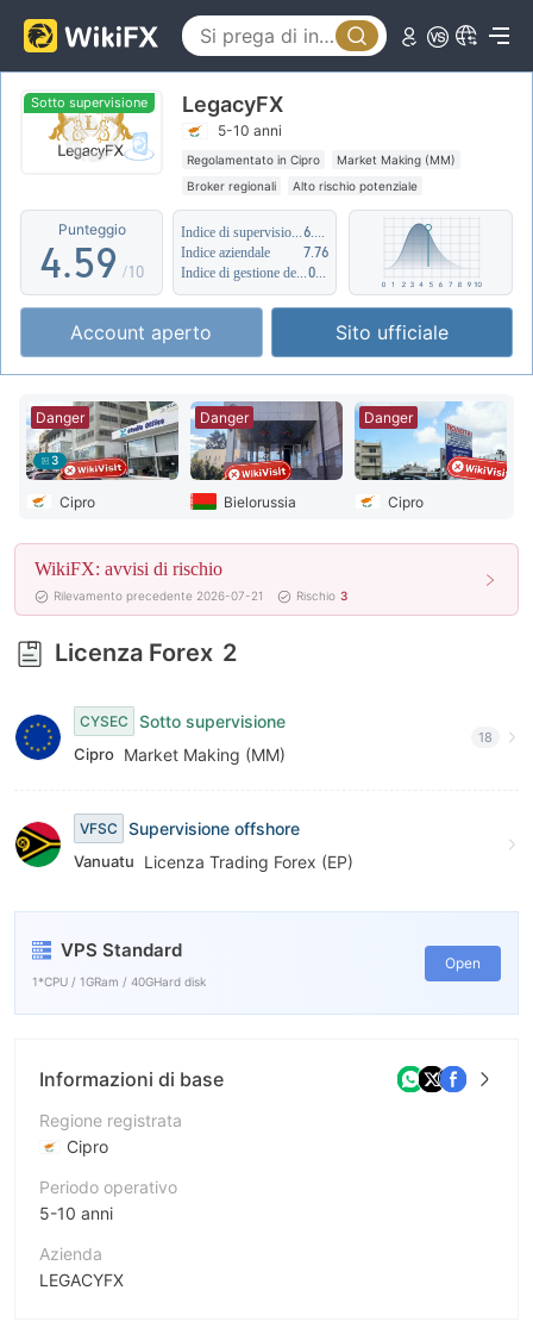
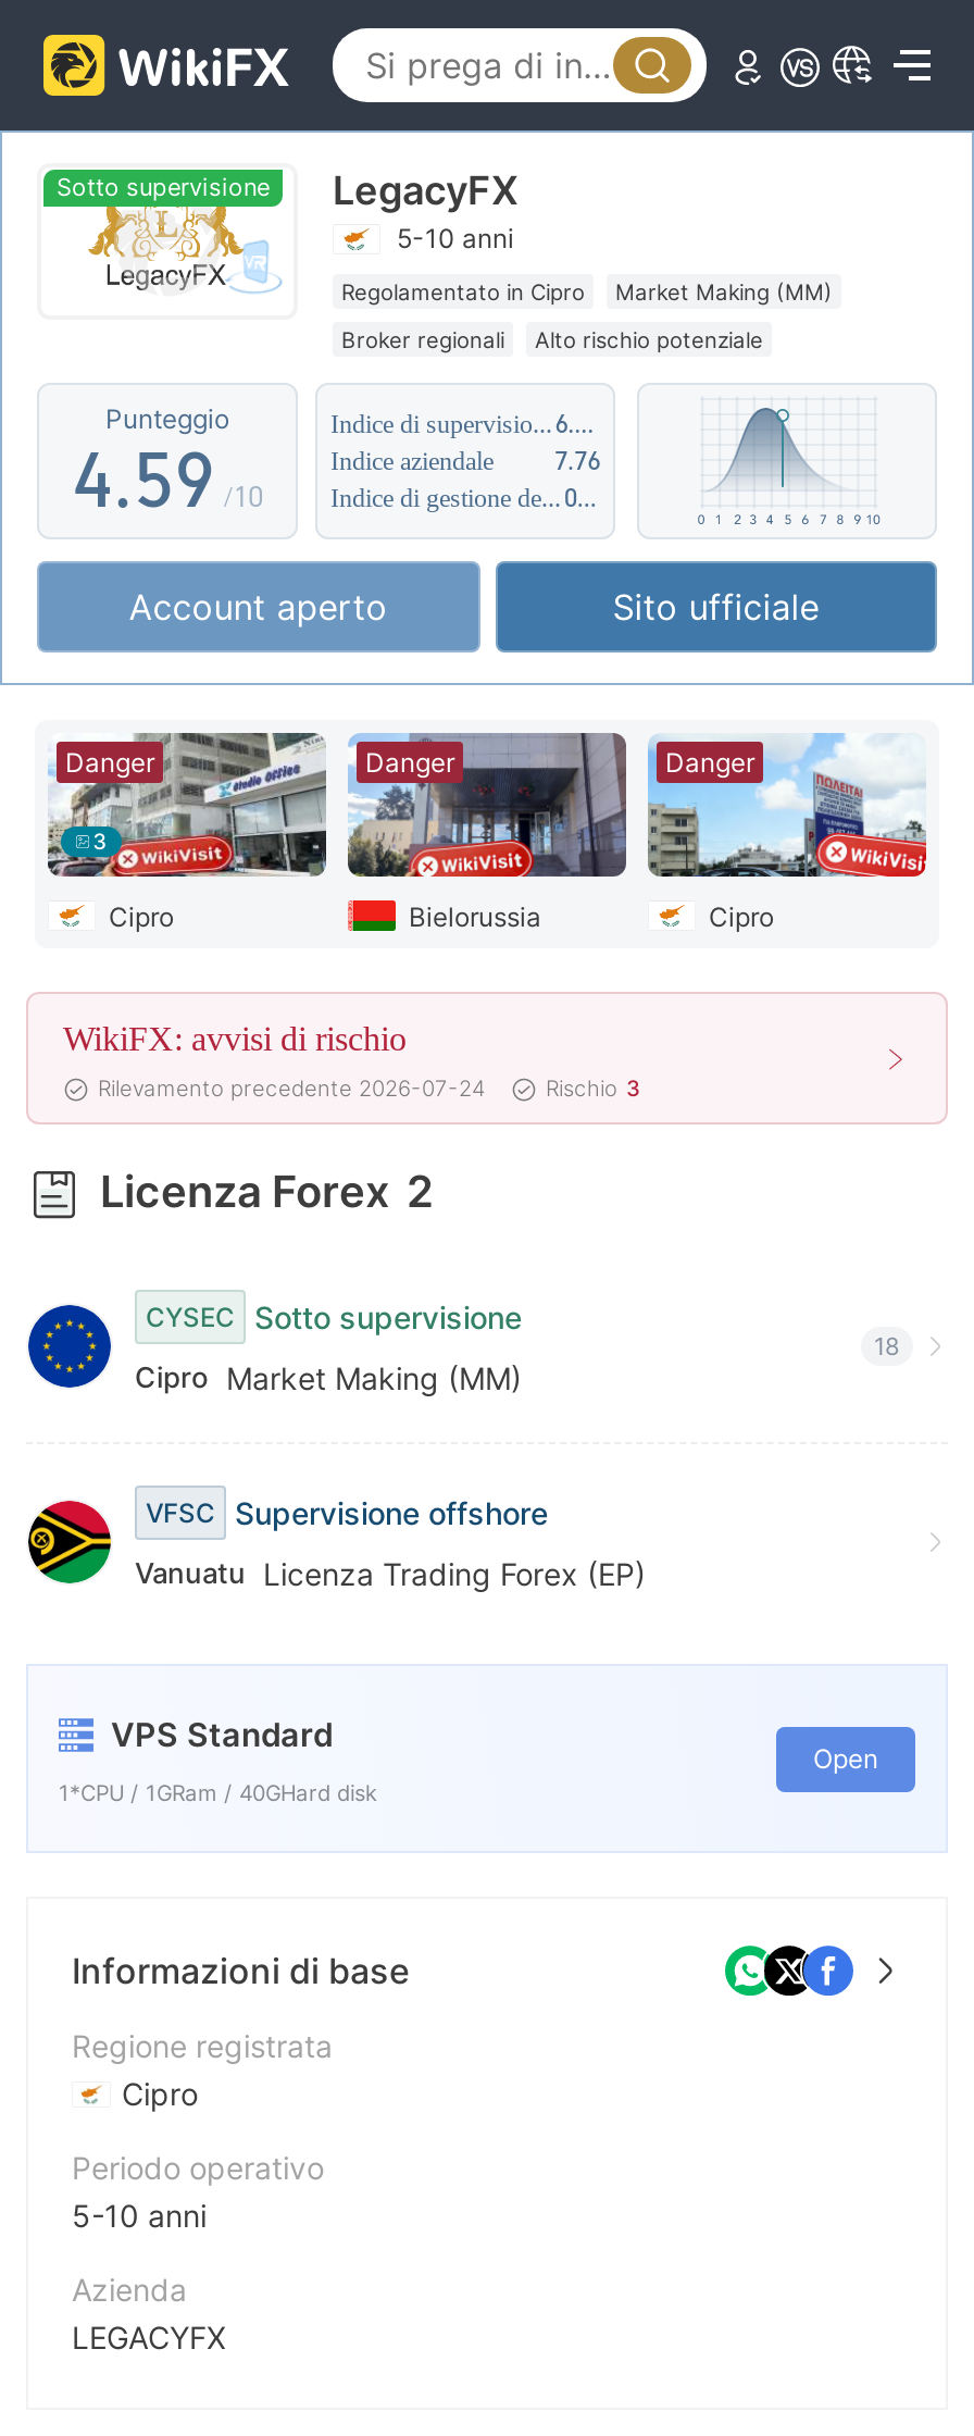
- Rilevamento precedente 2026-07-21
+ Rilevamento precedente 2026-07-24
